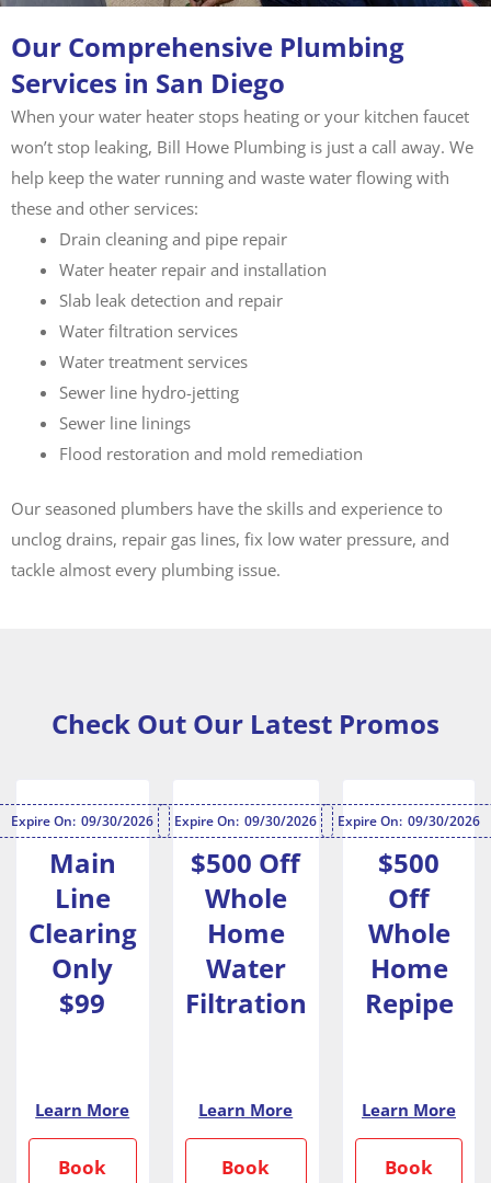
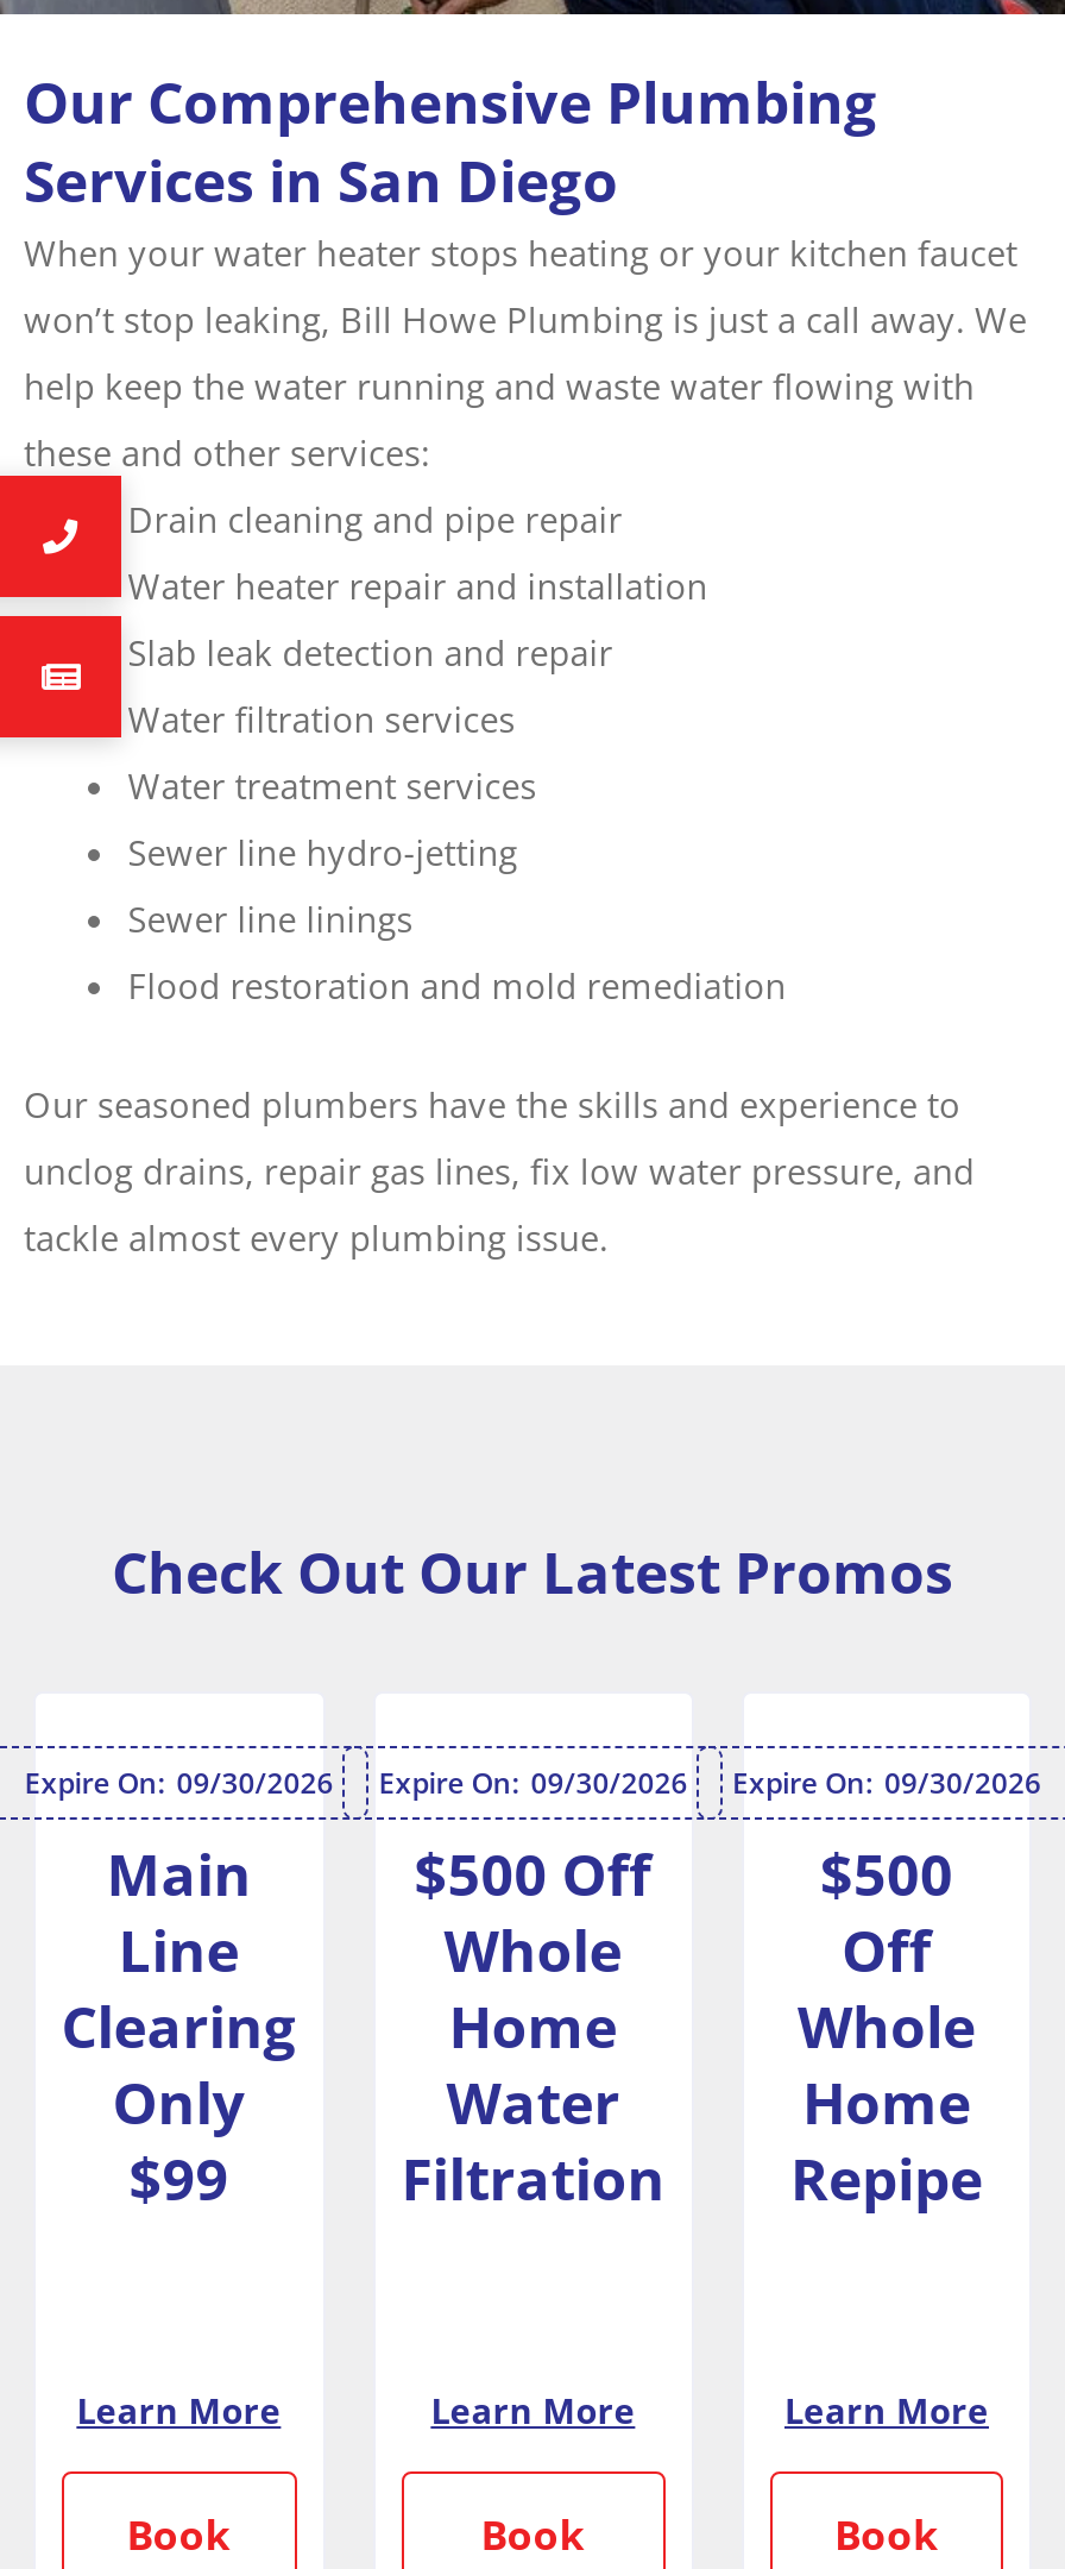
+ [image]
